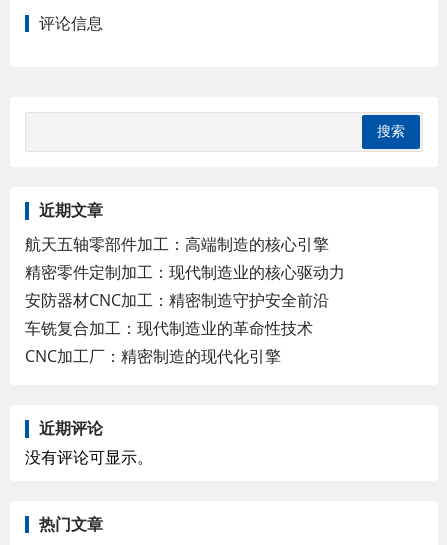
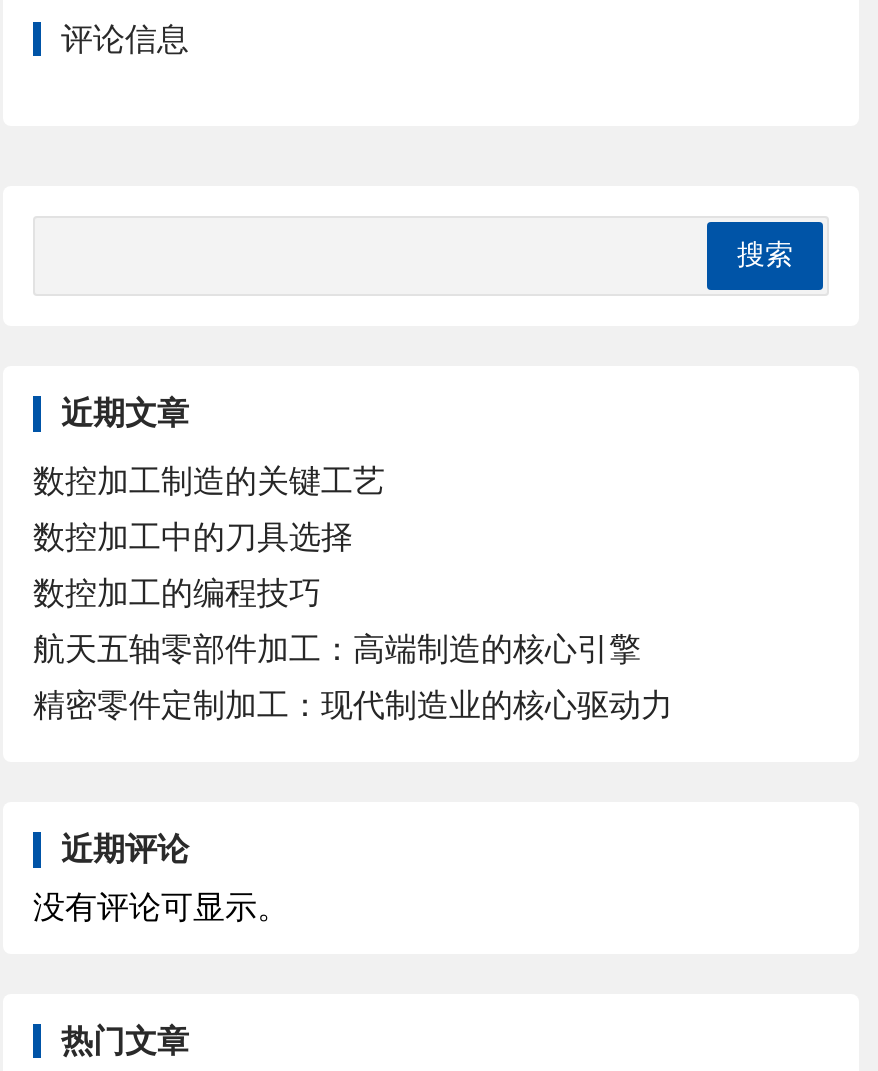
+ 数控加工制造的关键工艺
+ 数控加工中的刀具选择
+ 数控加工的编程技巧

moved down: 航天五轴零部件加工：高端制造的核心引擎 | 精密零件定制加工：现代制造业的核心驱动力

- 安防器材CNC加工：精密制造守护安全前沿
- 车铣复合加工：现代制造业的革命性技术
- CNC加工厂：精密制造的现代化引擎
